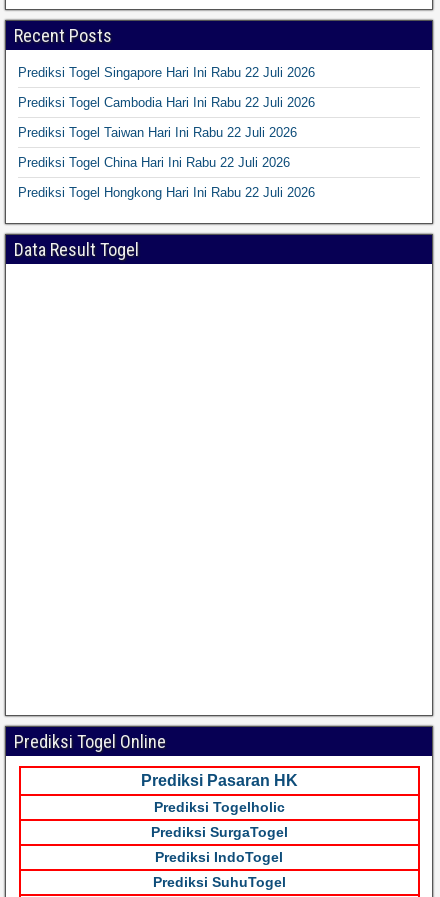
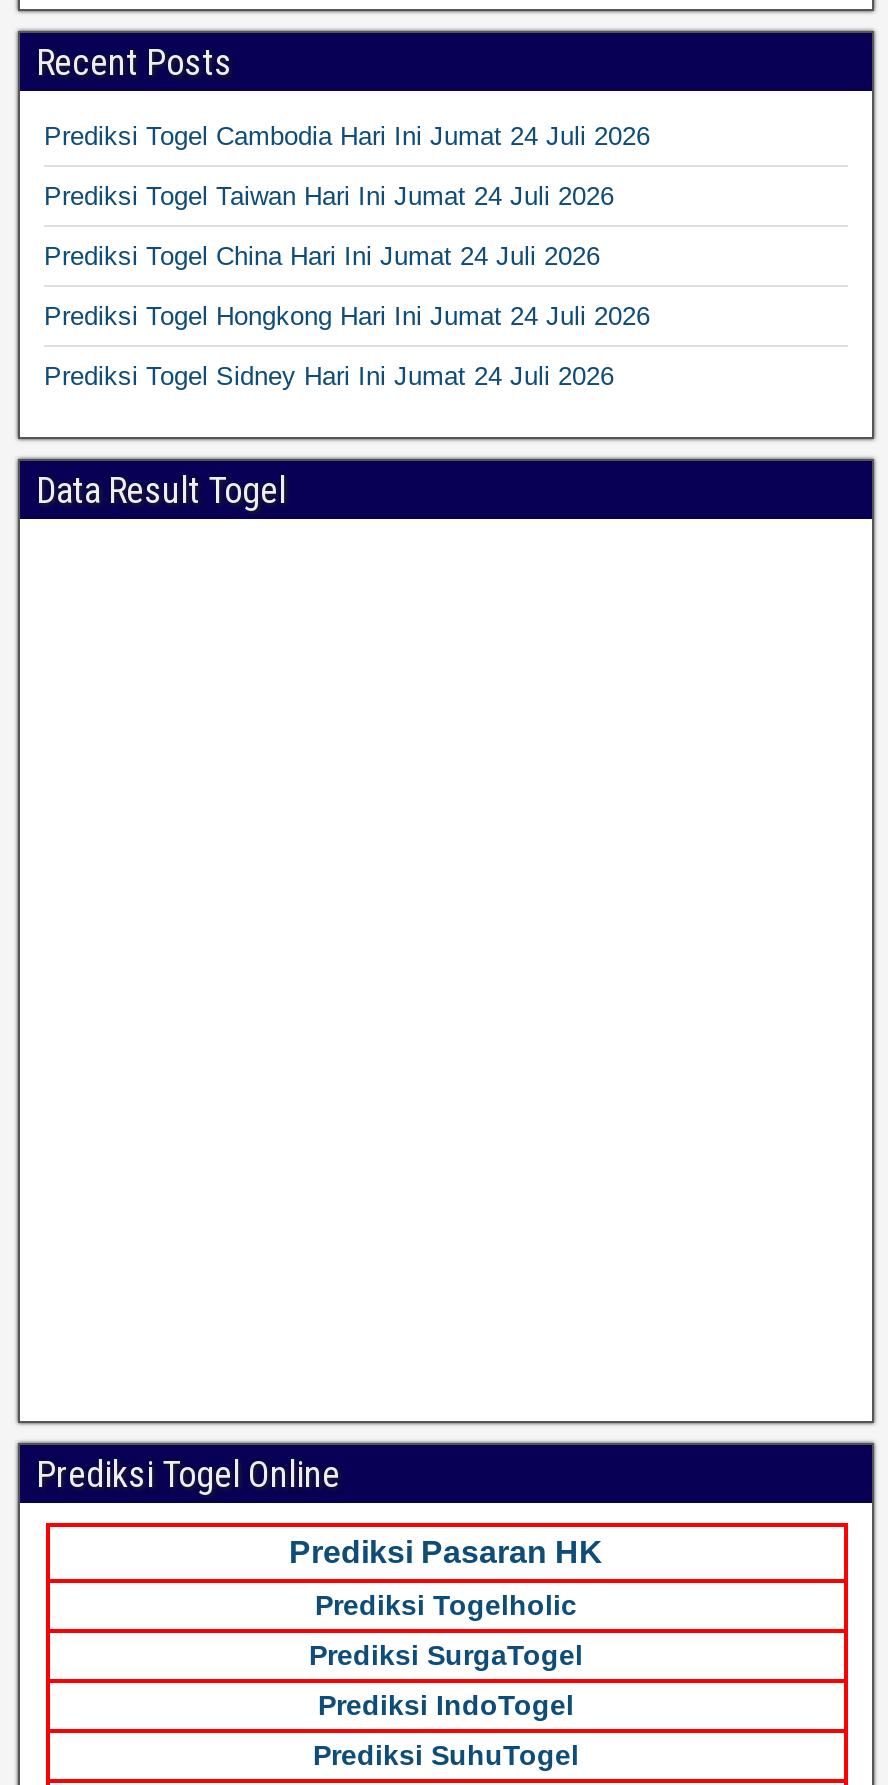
- Prediksi Togel Singapore Hari Ini Rabu 22 Juli 2026
+ Prediksi Togel Cambodia Hari Ini Jumat 24 Juli 2026

- Prediksi Togel Cambodia Hari Ini Rabu 22 Juli 2026
+ Prediksi Togel Taiwan Hari Ini Jumat 24 Juli 2026

- Prediksi Togel Taiwan Hari Ini Rabu 22 Juli 2026
+ Prediksi Togel China Hari Ini Jumat 24 Juli 2026

- Prediksi Togel China Hari Ini Rabu 22 Juli 2026
+ Prediksi Togel Hongkong Hari Ini Jumat 24 Juli 2026

- Prediksi Togel Hongkong Hari Ini Rabu 22 Juli 2026
+ Prediksi Togel Sidney Hari Ini Jumat 24 Juli 2026
